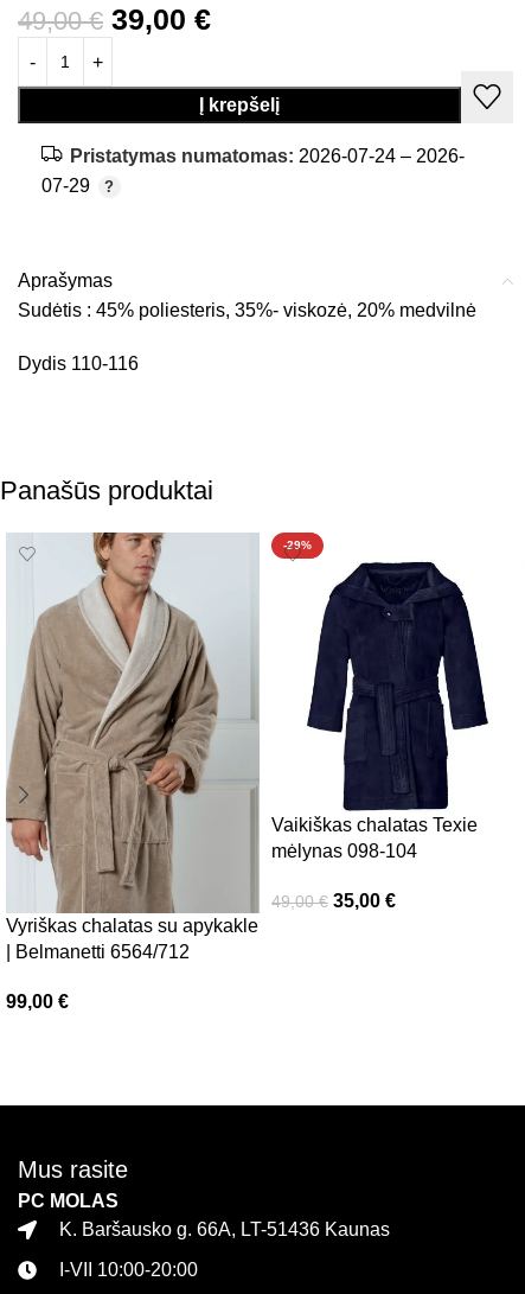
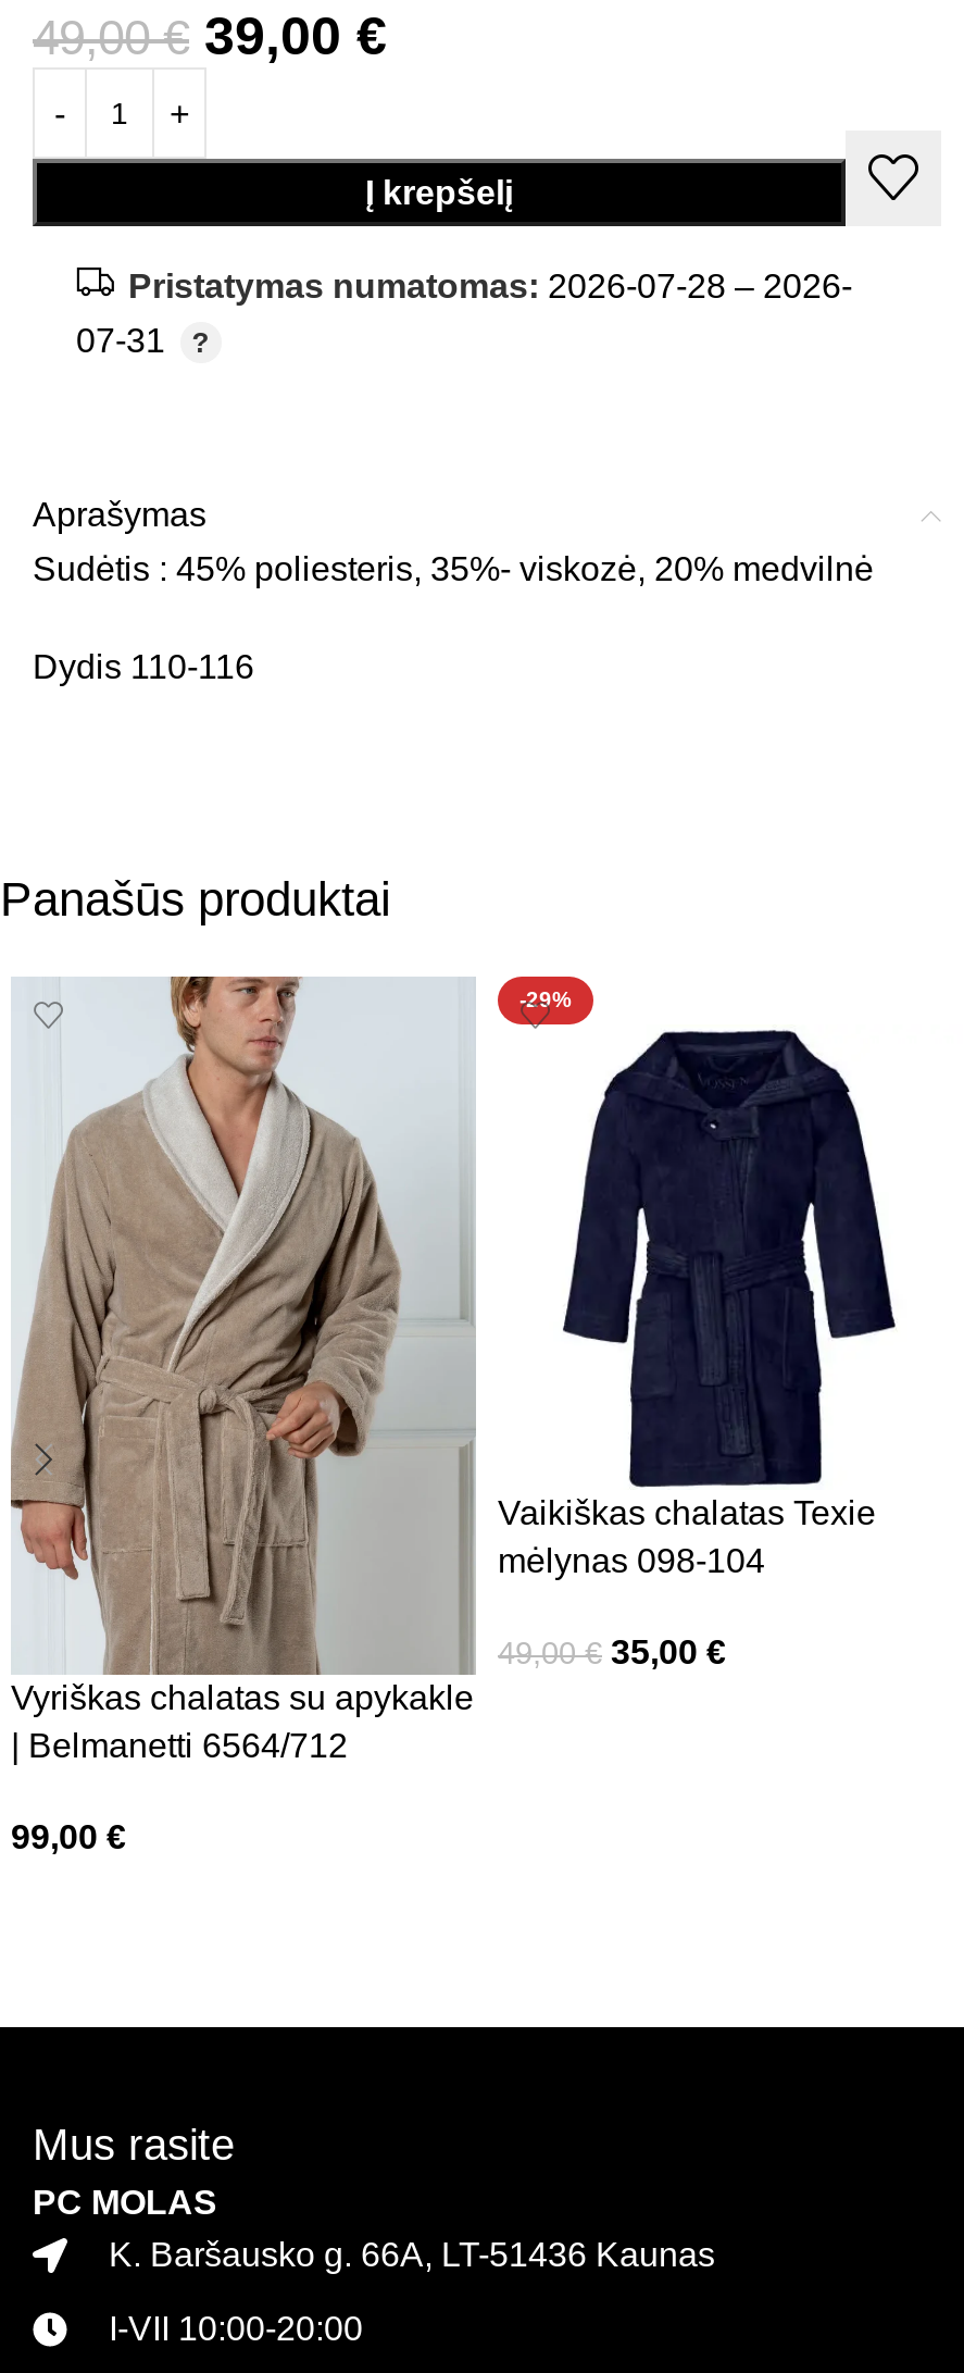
- Pristatymas numatomas: 2026-07-24 – 2026-
+ Pristatymas numatomas: 2026-07-28 – 2026-

- 07-29
+ 07-31
